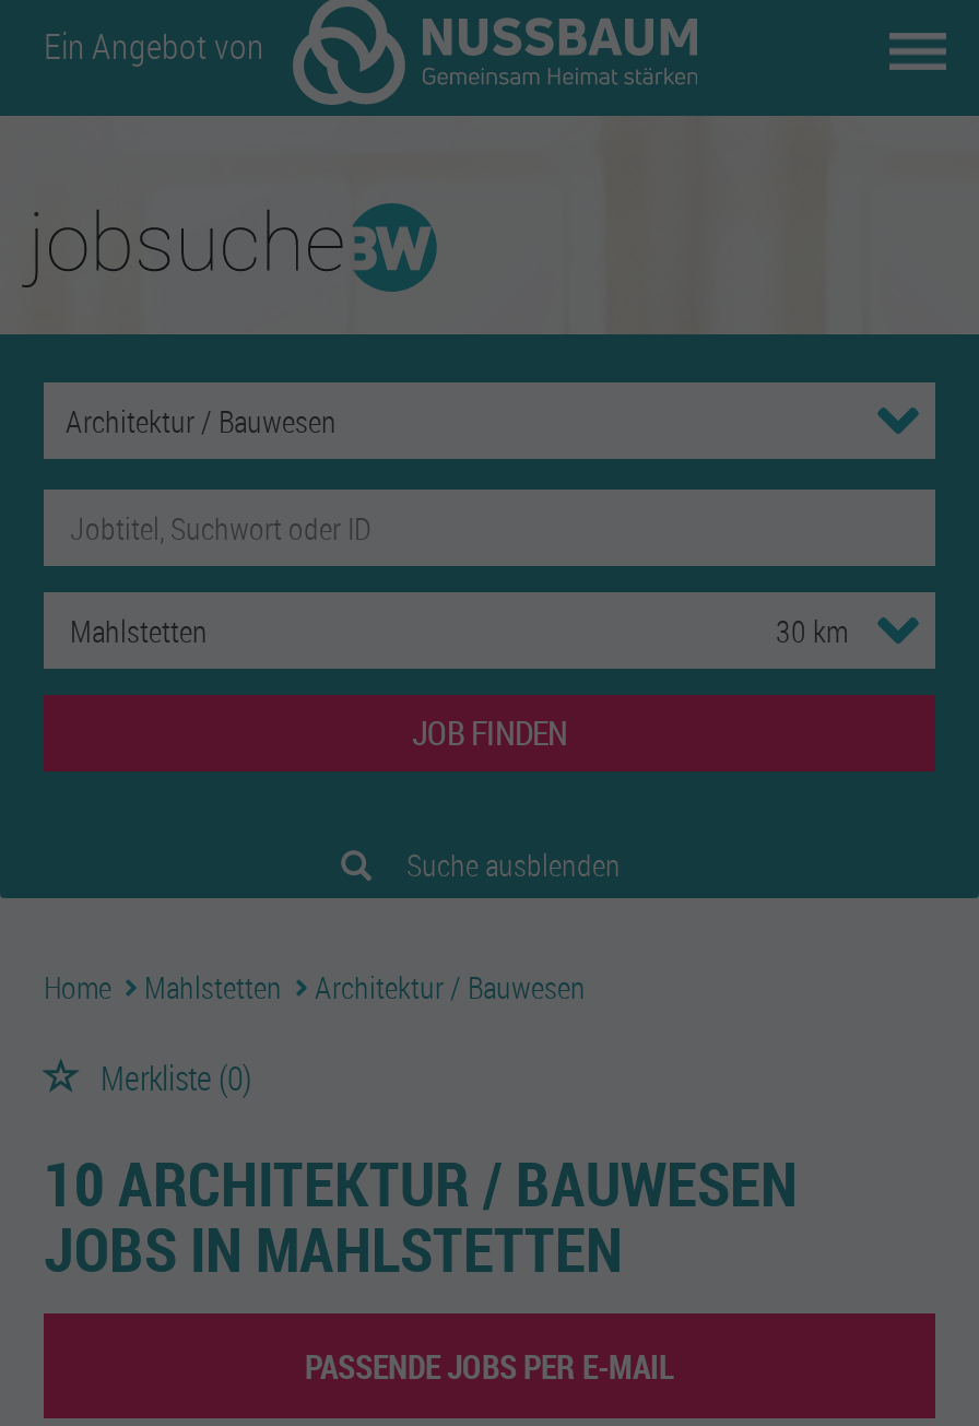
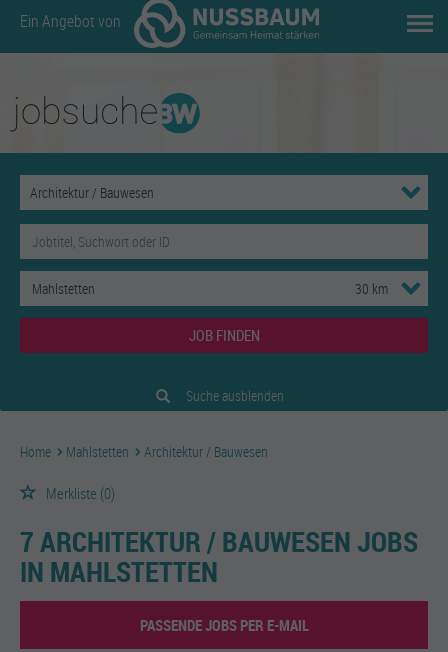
- 10 ARCHITEKTUR / BAUWESEN
- JOBS IN MAHLSTETTEN
+ 7 ARCHITEKTUR / BAUWESEN JOBS
+ IN MAHLSTETTEN
